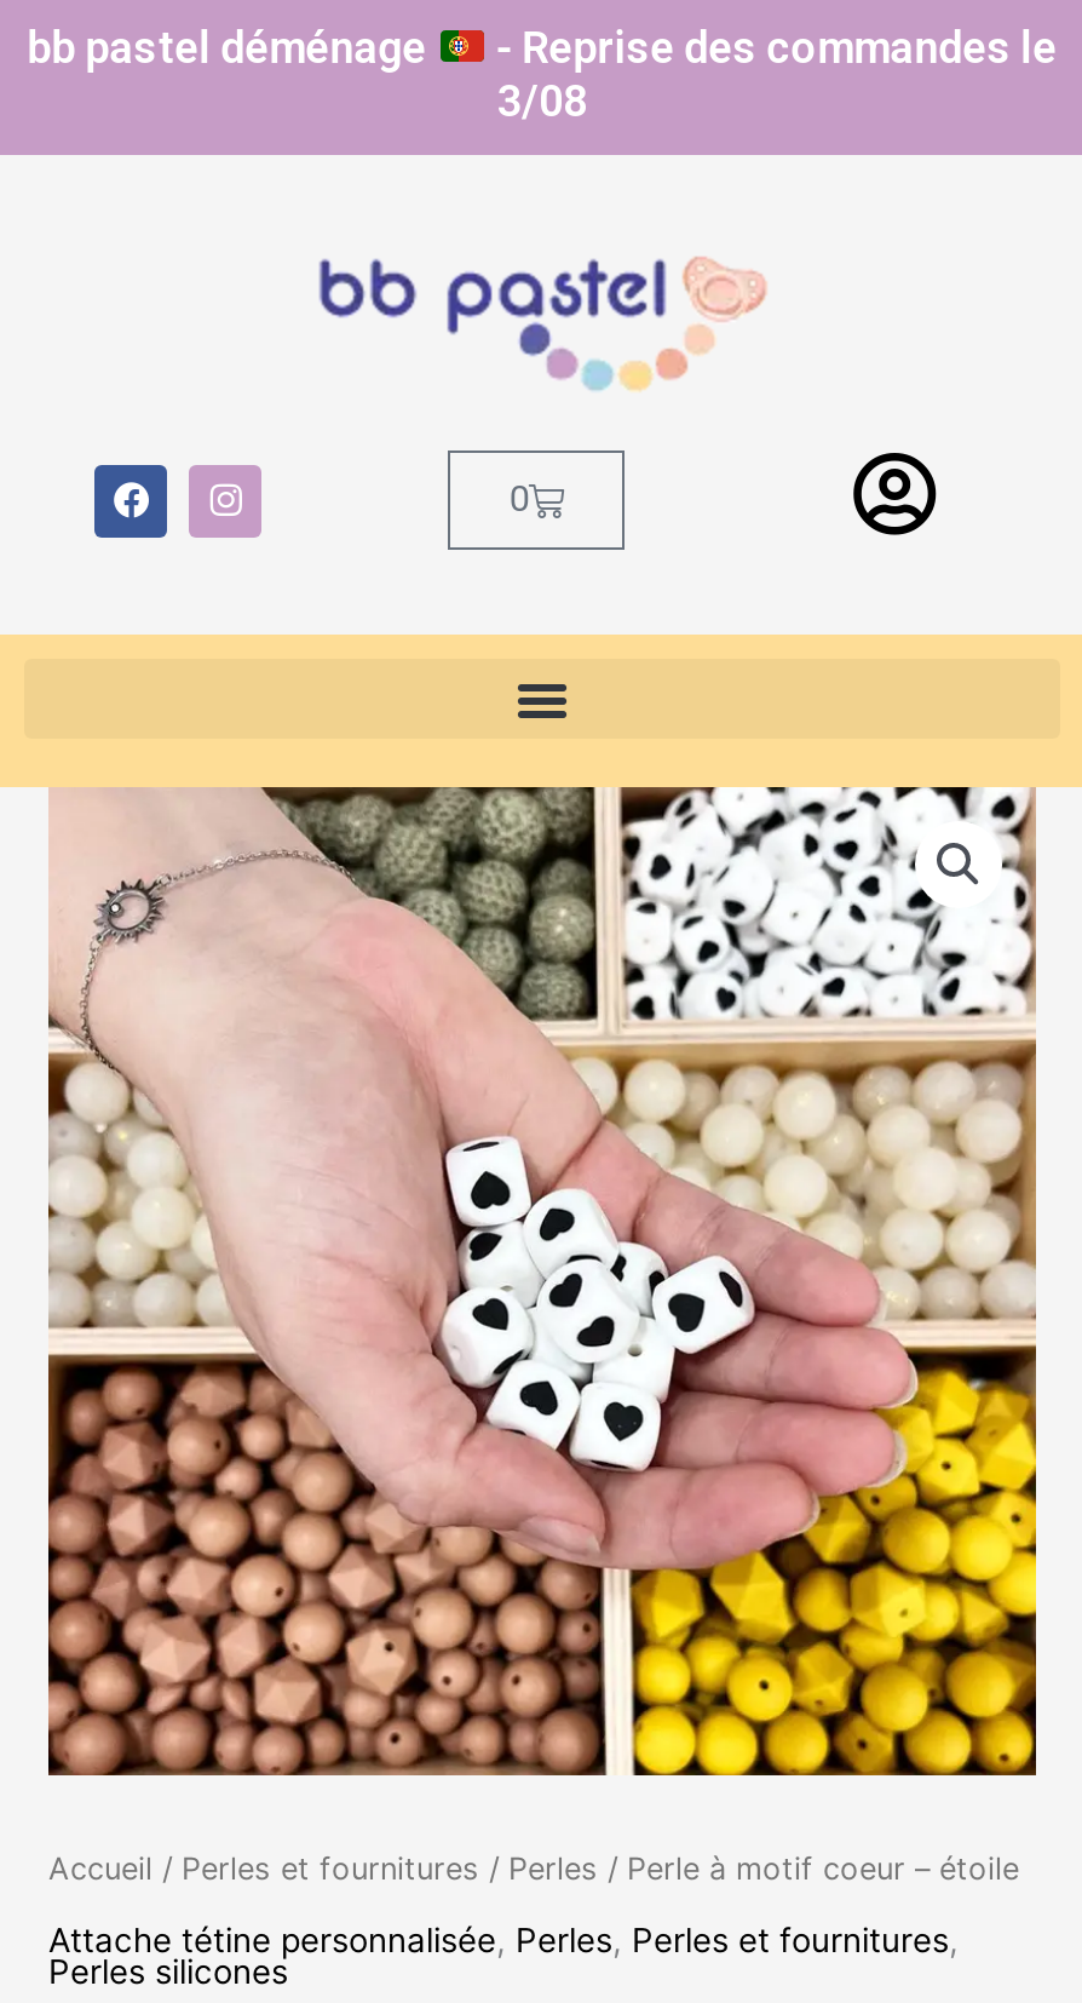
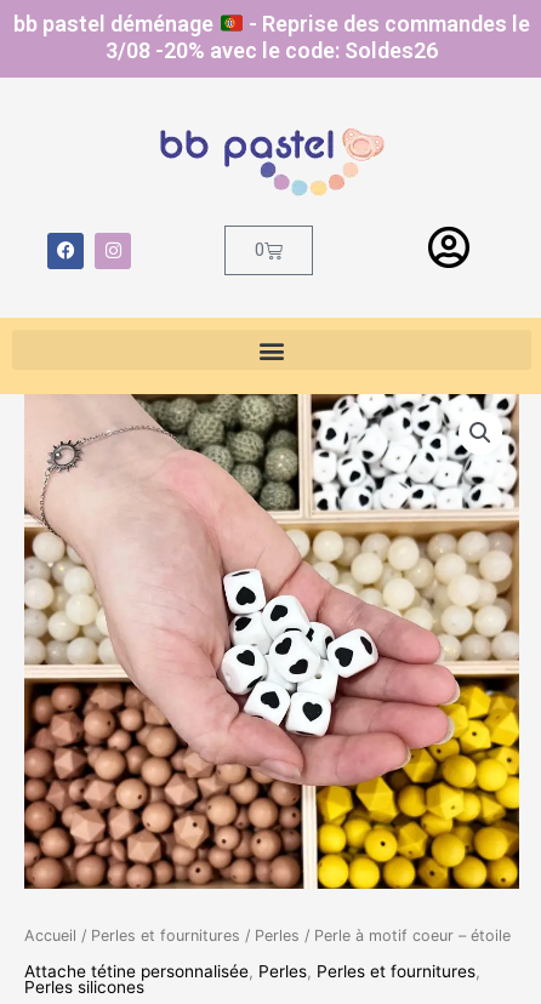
- 3/08
+ 3/08 -20% avec le code: Soldes26
